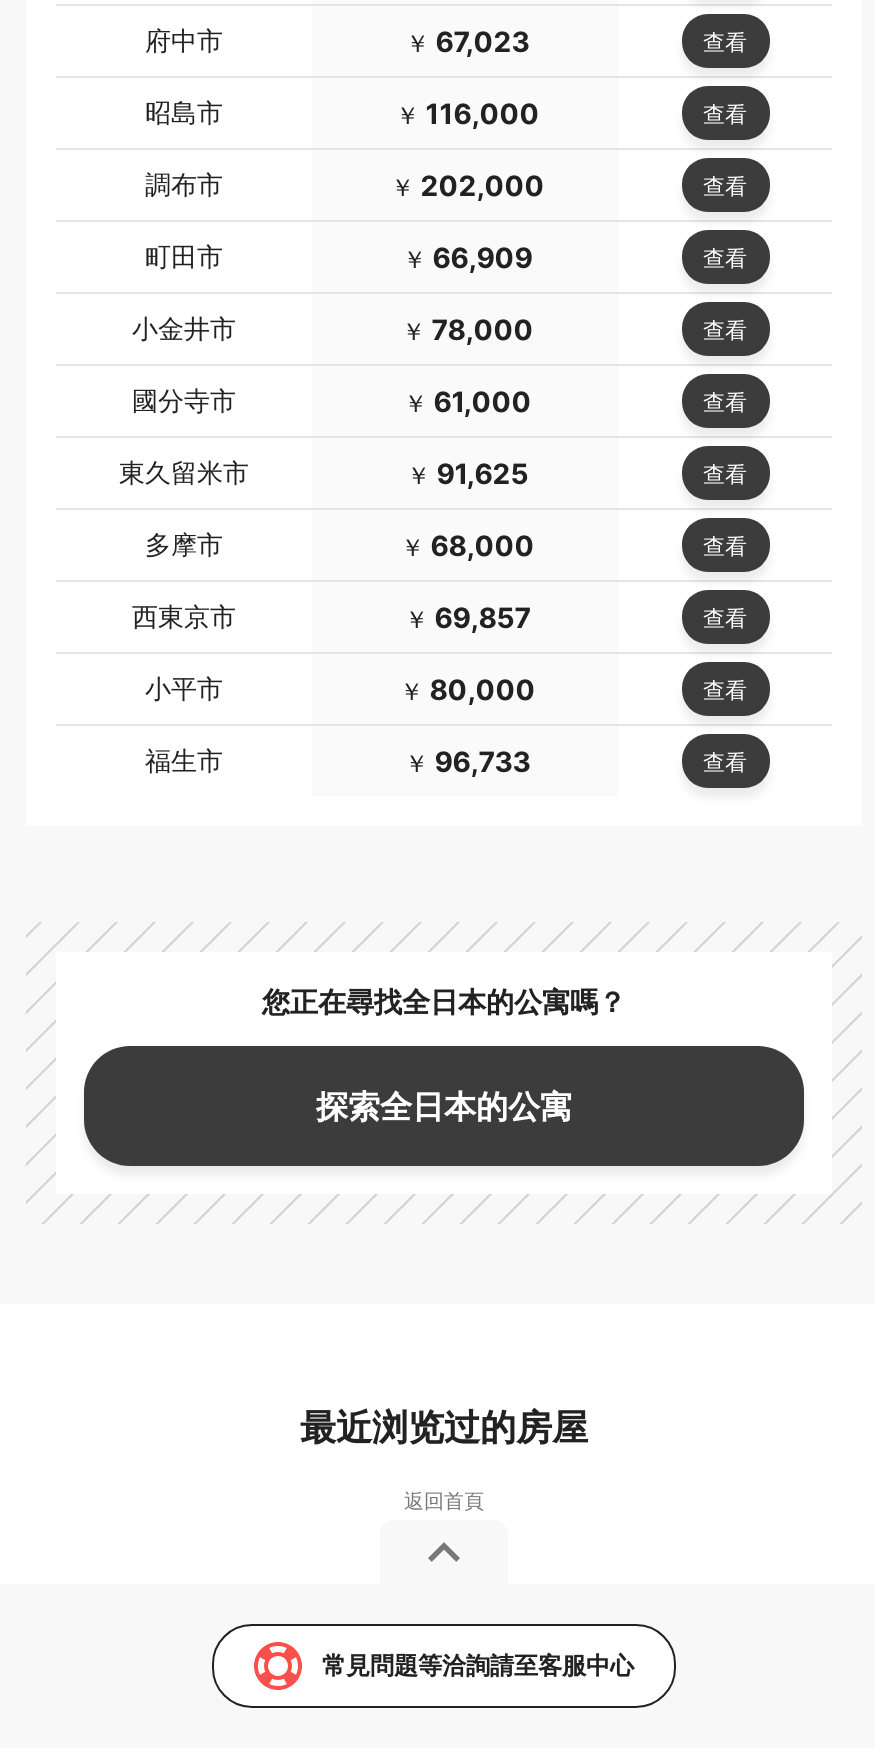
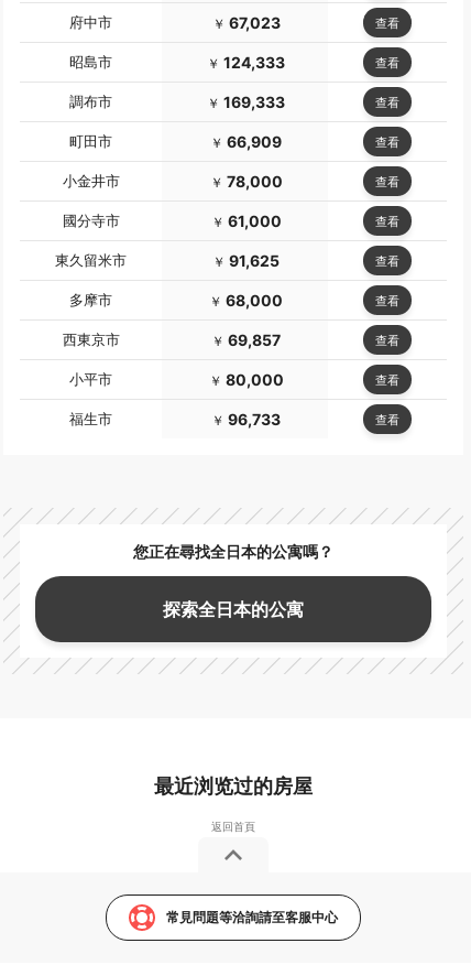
- ￥116,000
+ ￥124,333

- ￥202,000
+ ￥169,333
